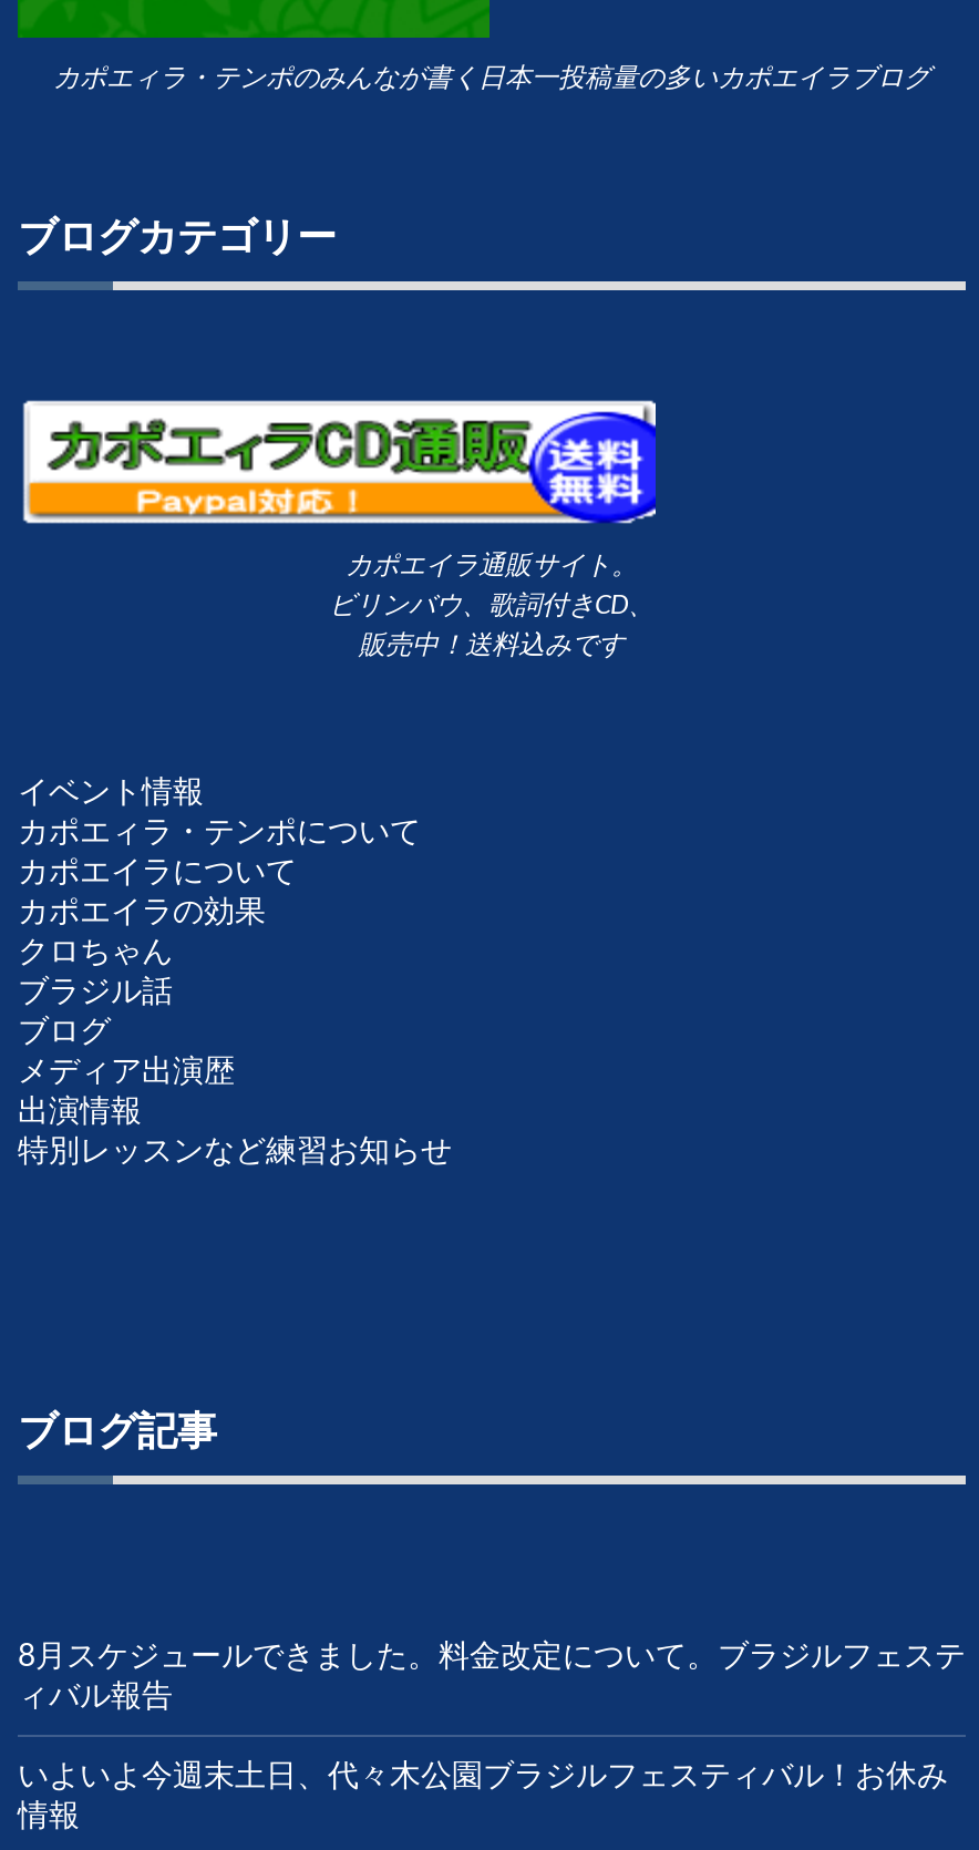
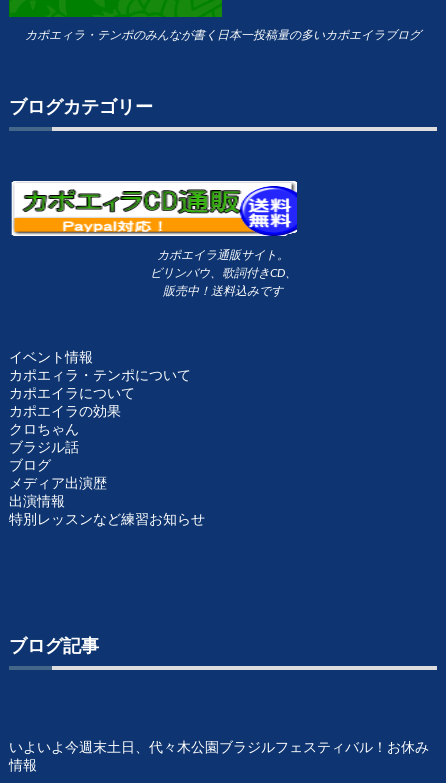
- 8月スケジュールできました。料金改定について。ブラジルフェステ
- ィバル報告
